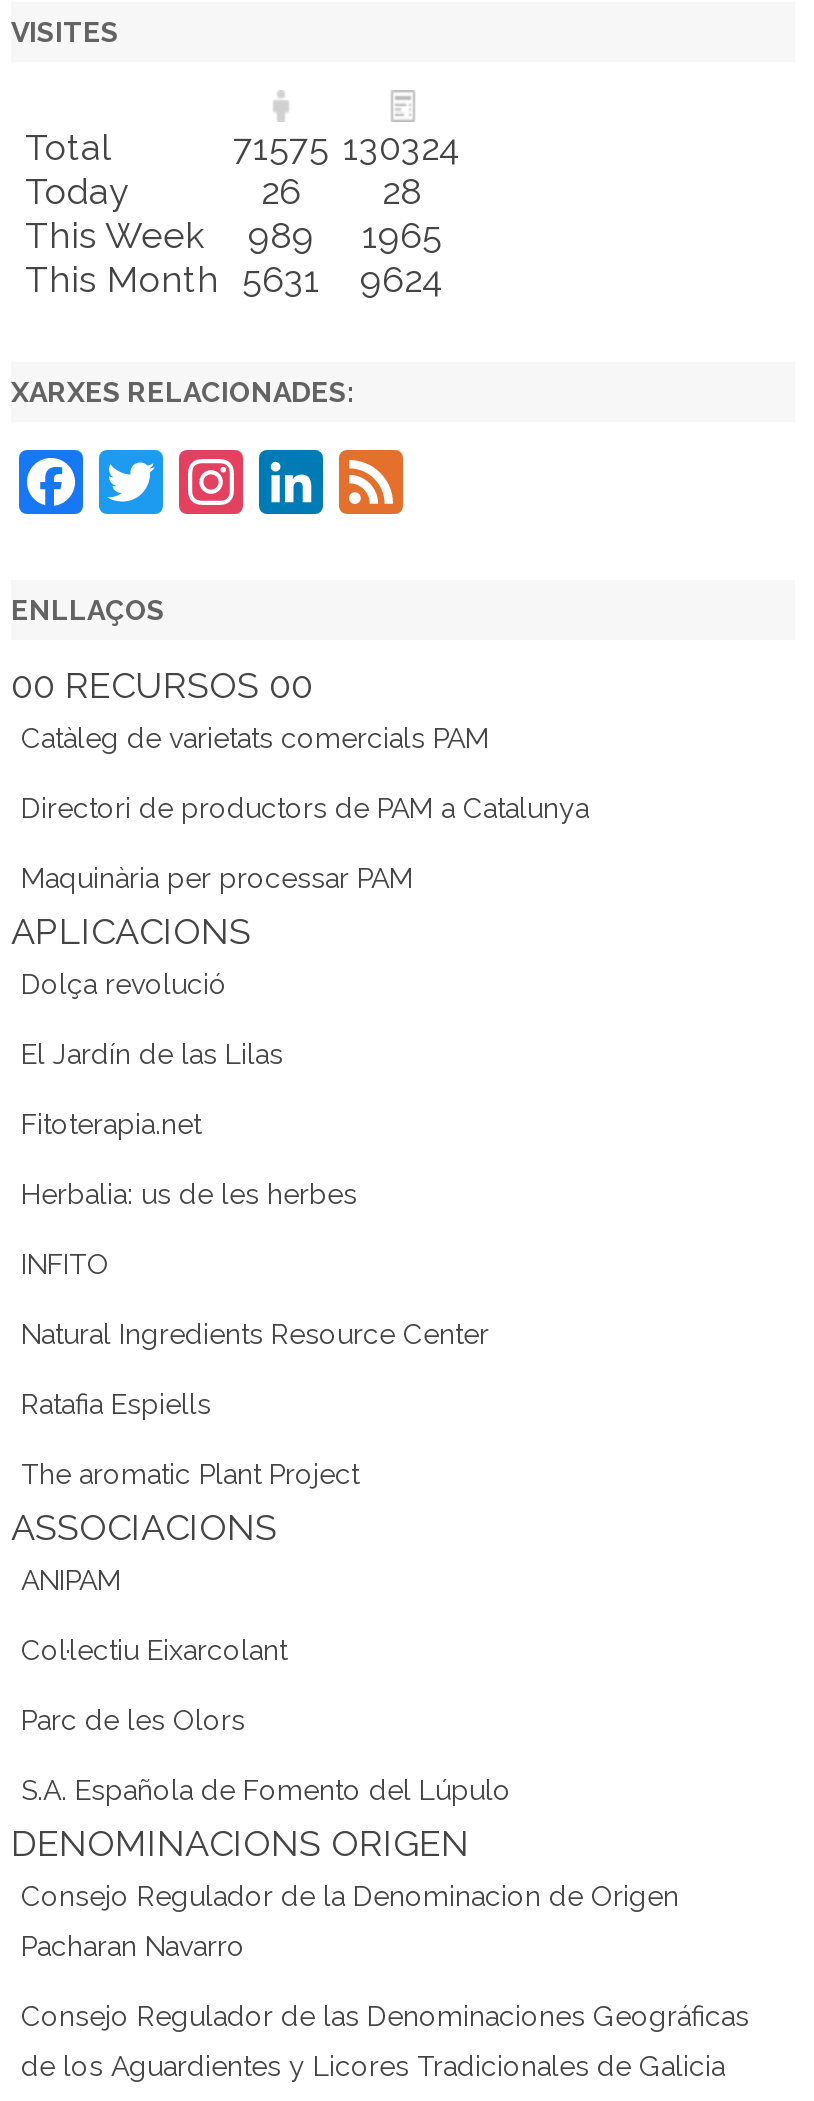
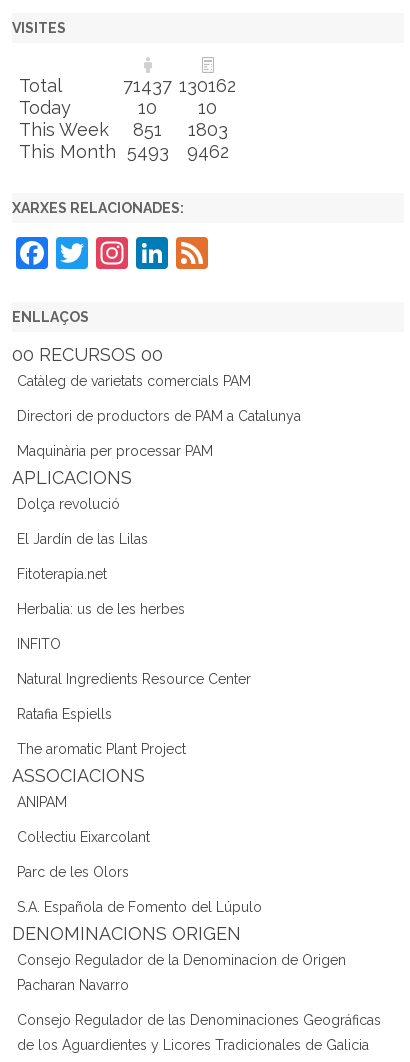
- 71575 130324
+ 71437 130162

- 26
+ 10

- 28
+ 10

- 989
+ 851

- 1965
+ 1803

- This Month 5631
+ This Month 5493

- 9624
+ 9462
